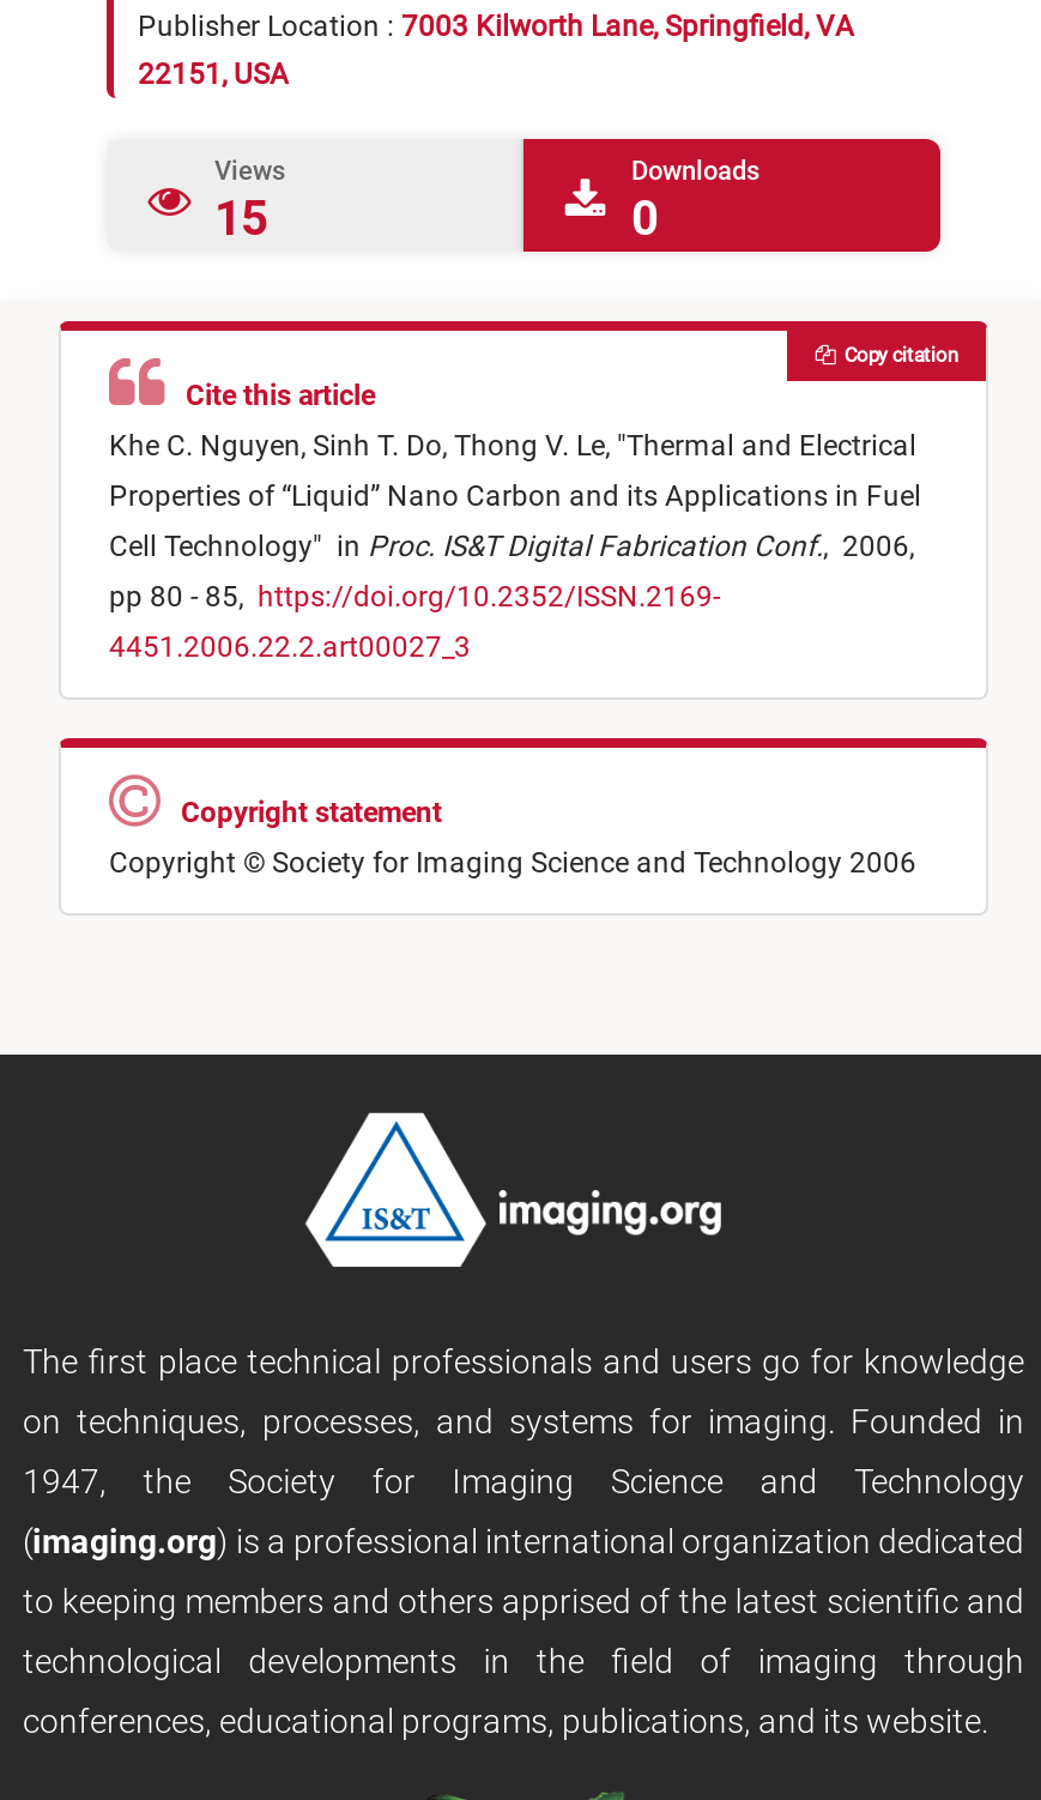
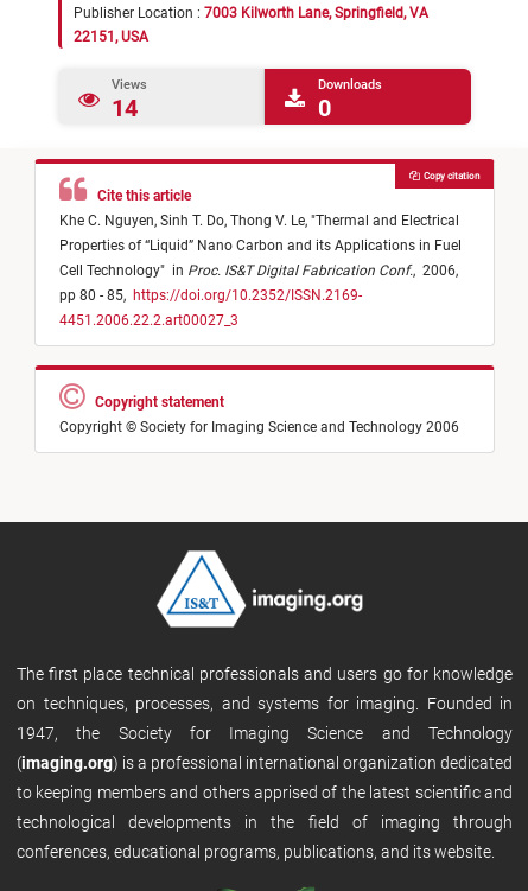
- 15
+ 14
